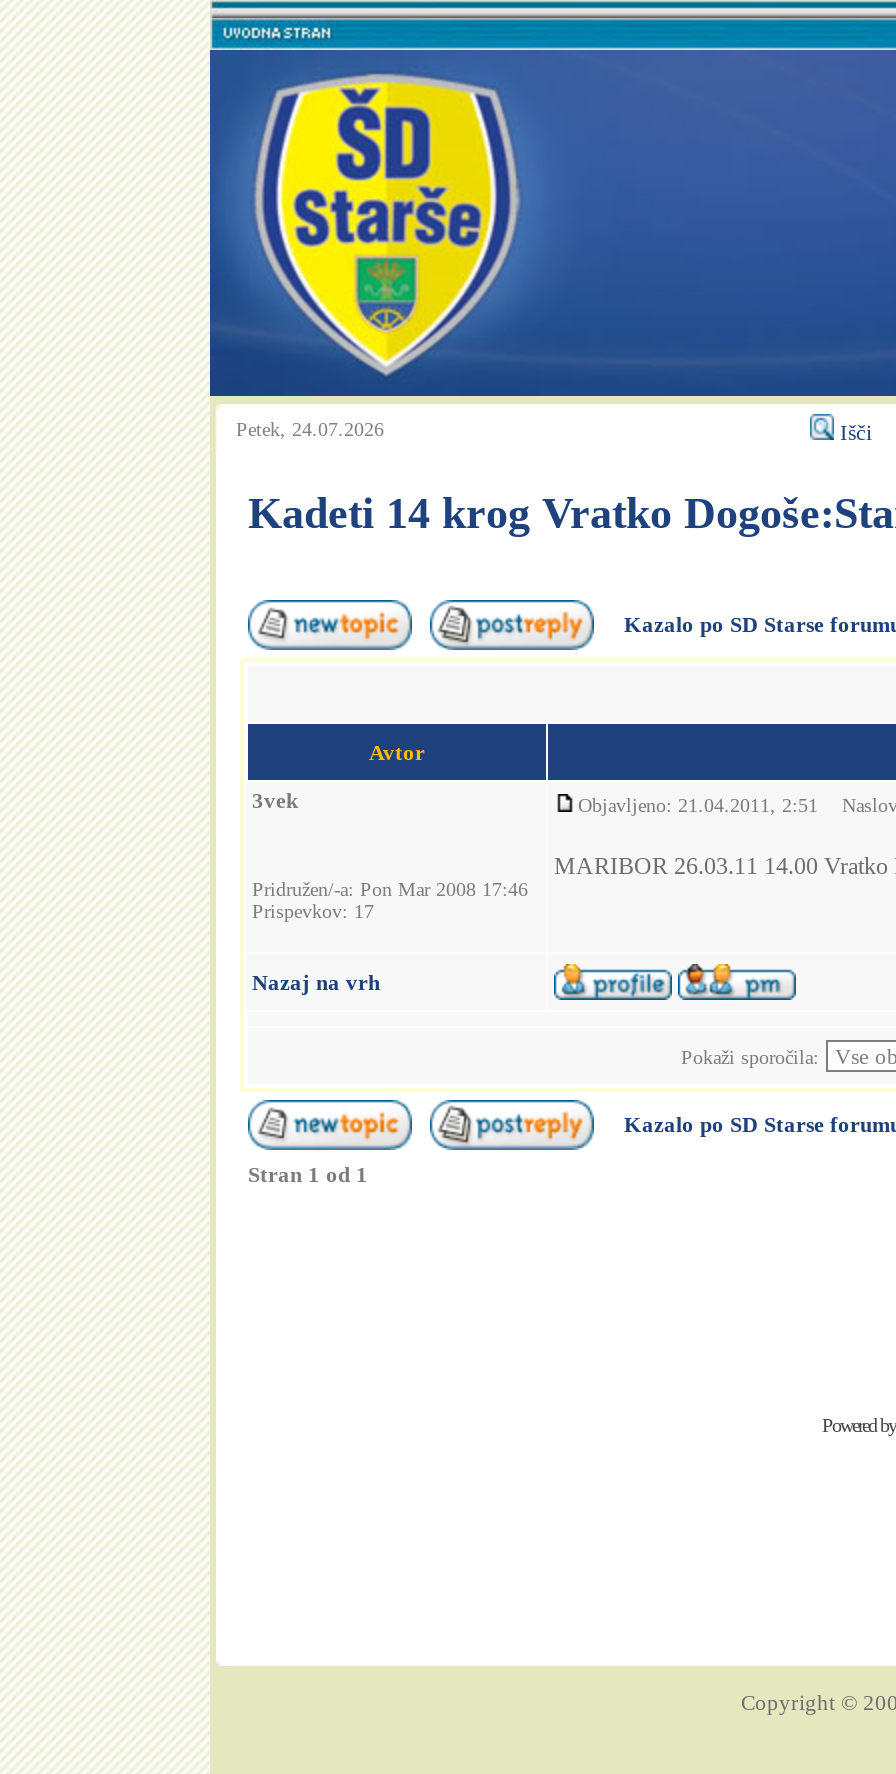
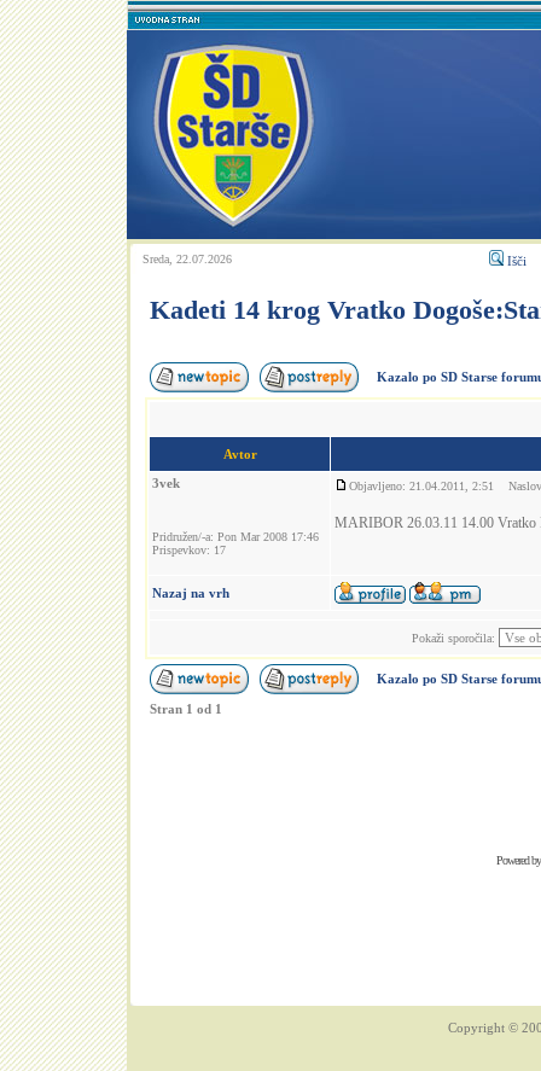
- Petek, 24.07.2026
+ Sreda, 22.07.2026
